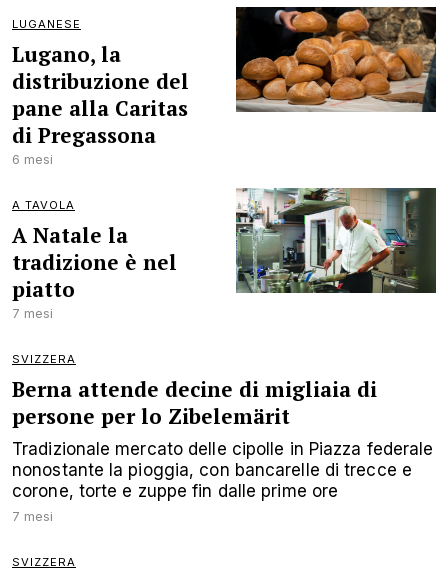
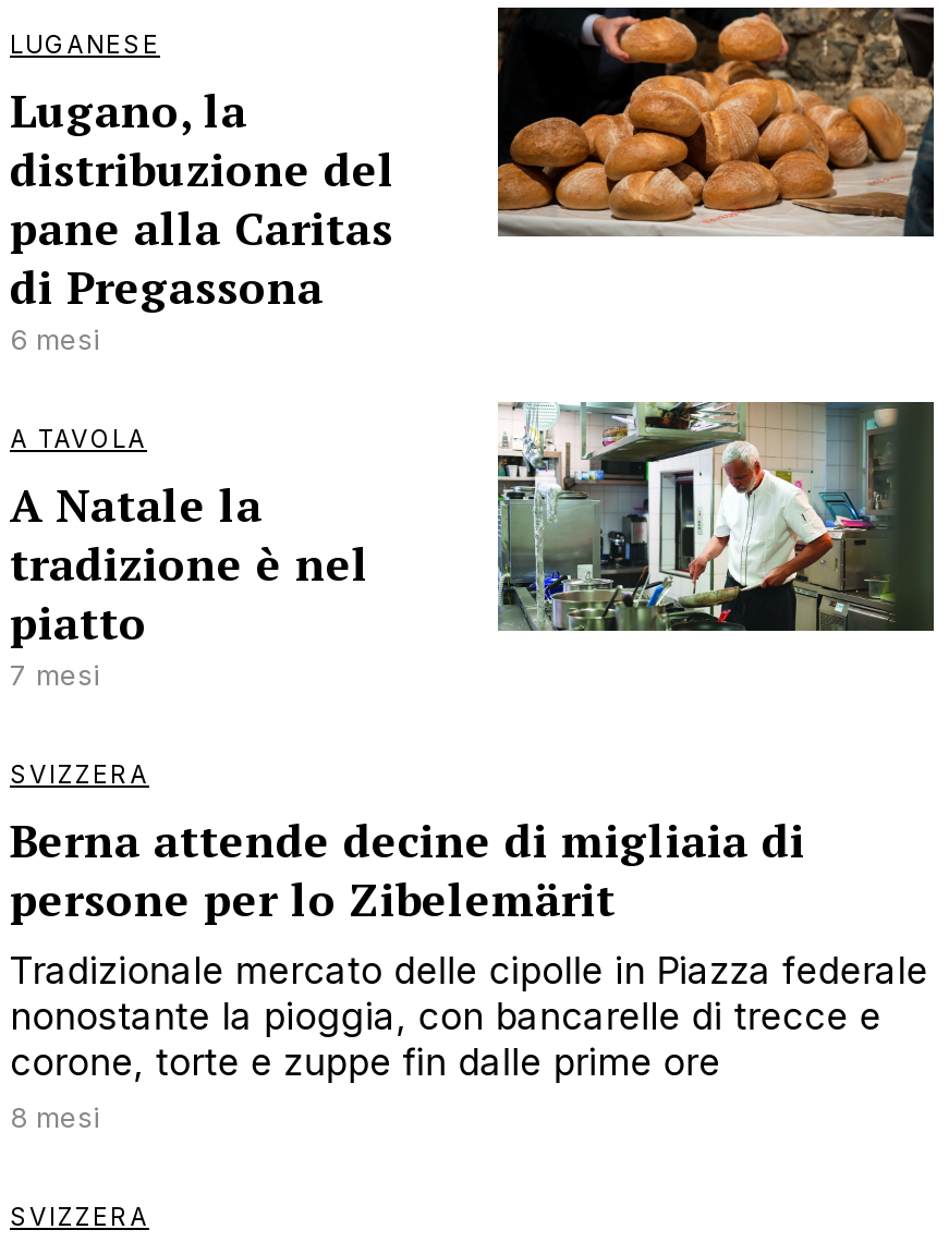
- 7 mesi
+ 8 mesi
